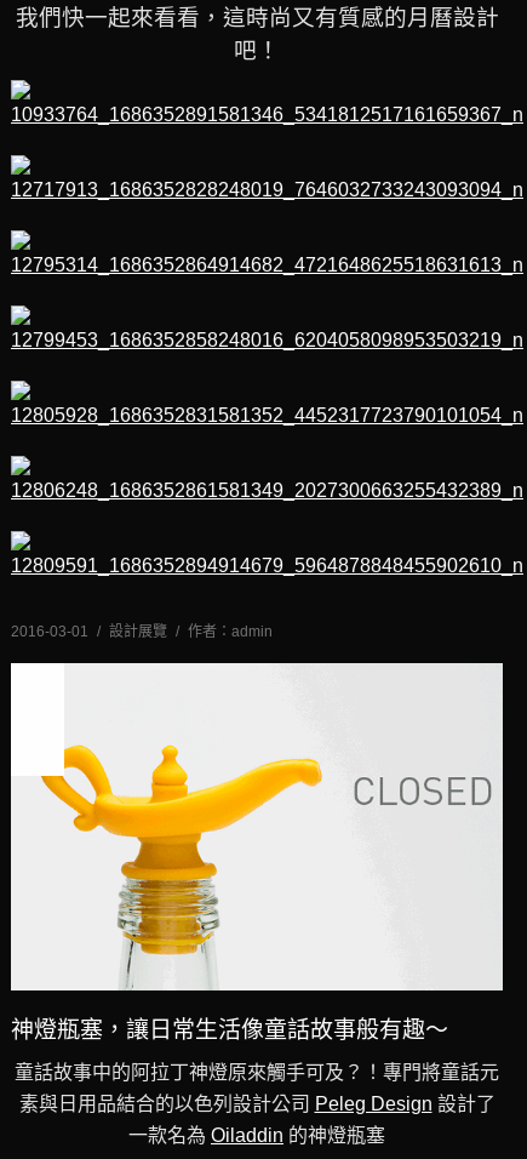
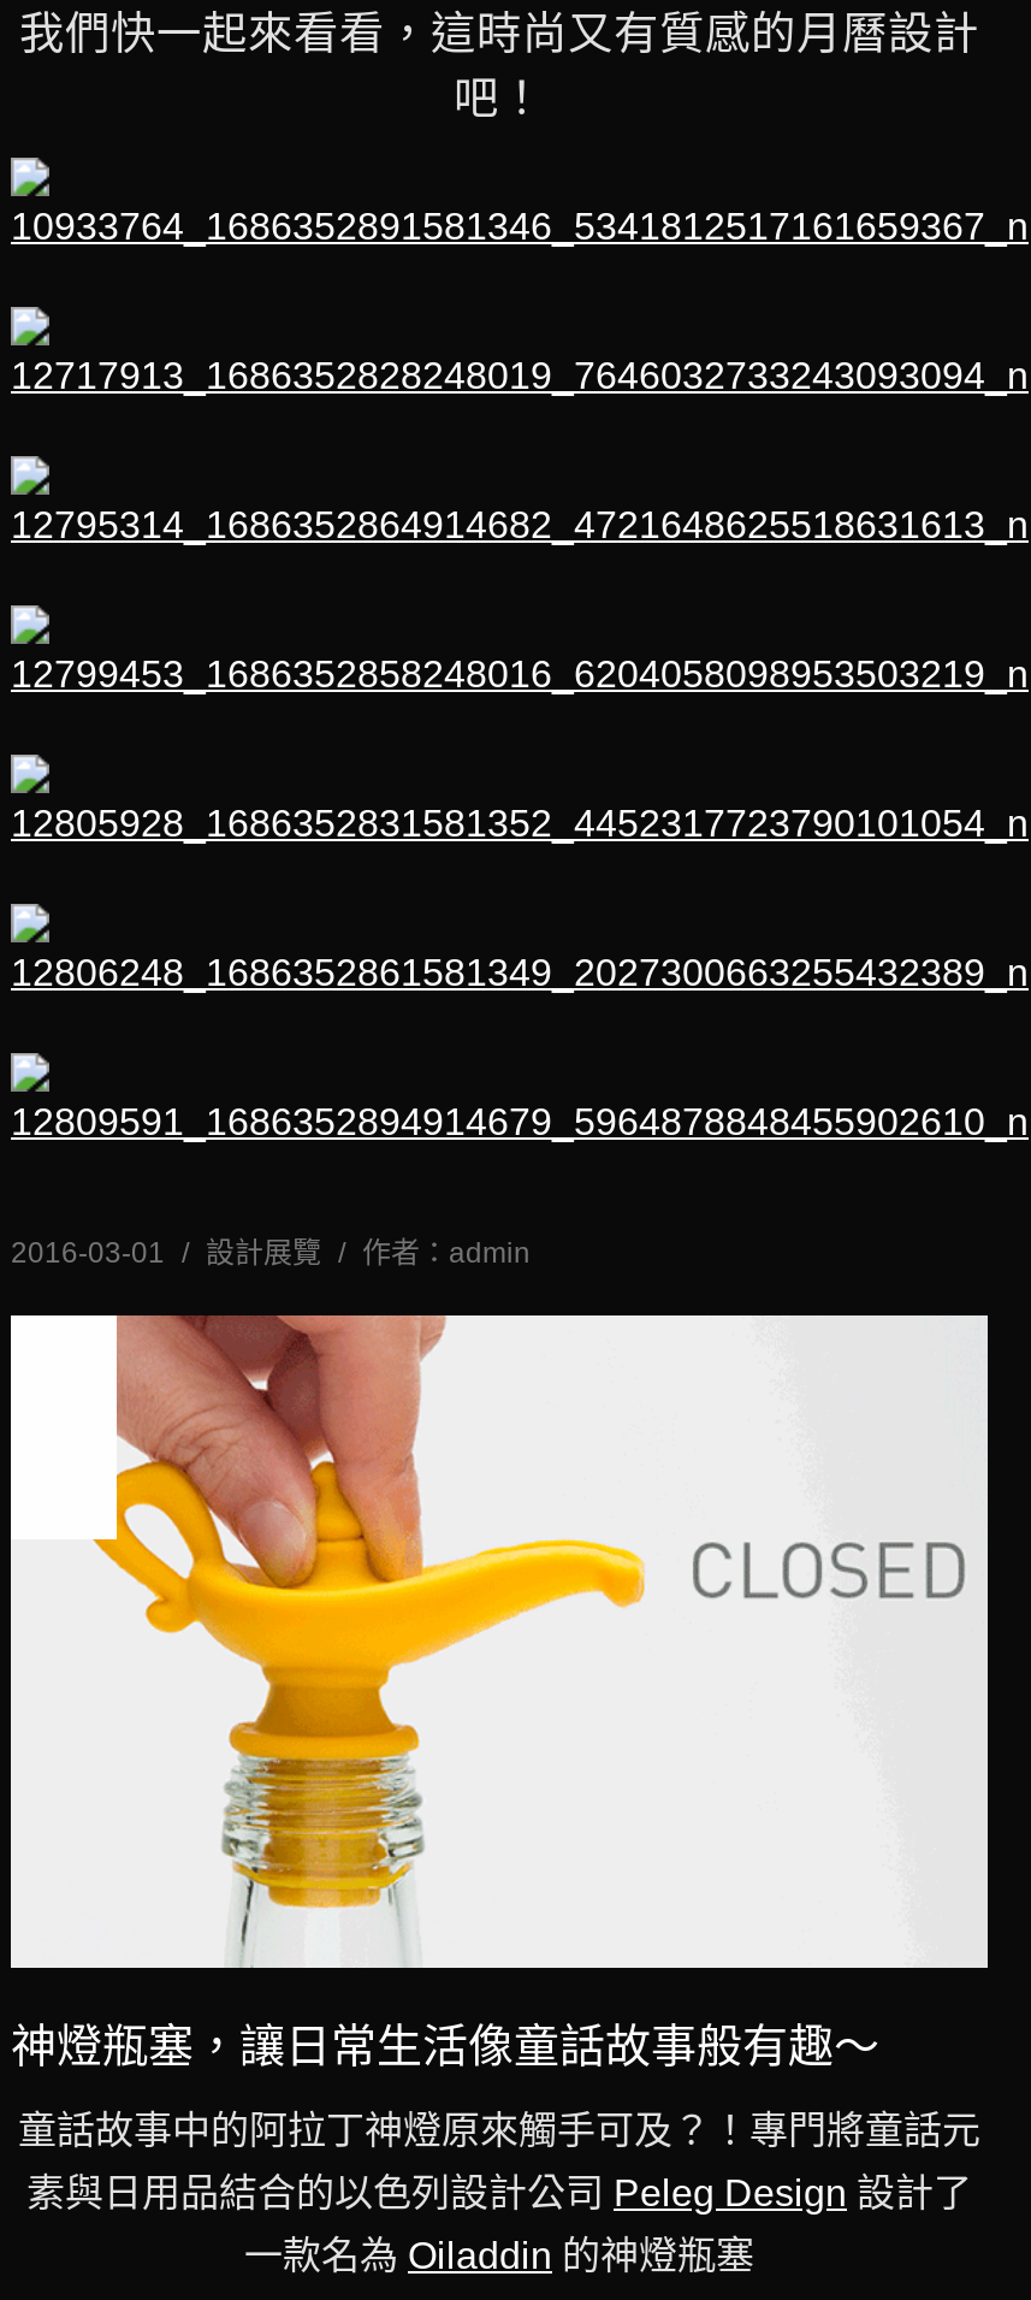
- [image]
+ [image]
